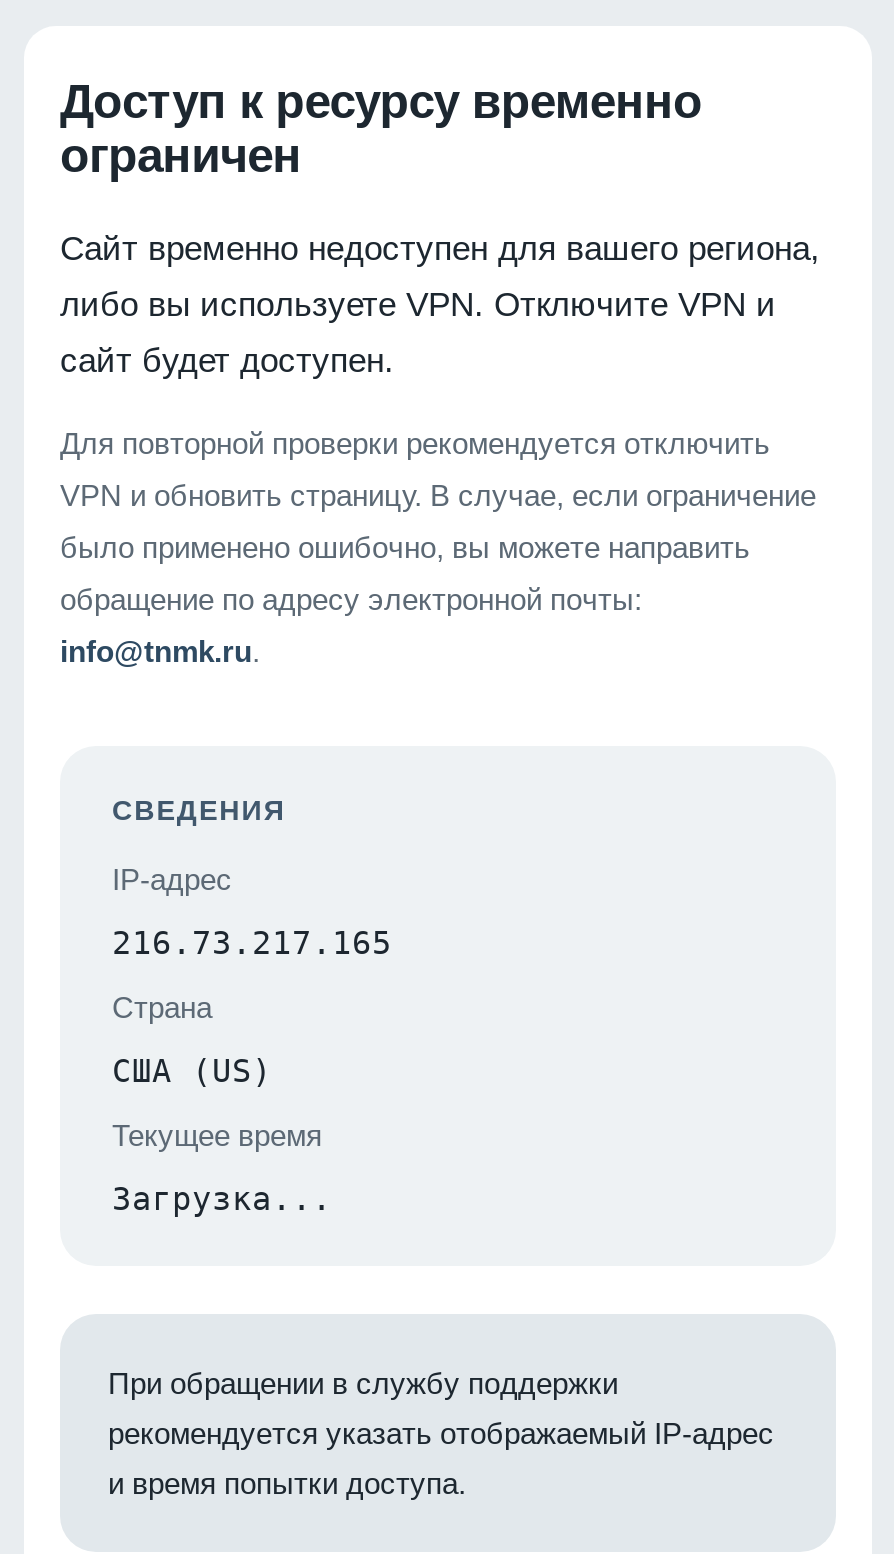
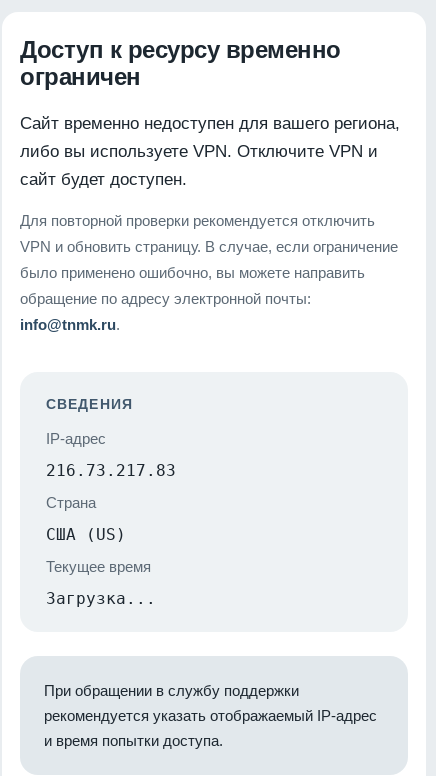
- 216.73.217.165
+ 216.73.217.83
